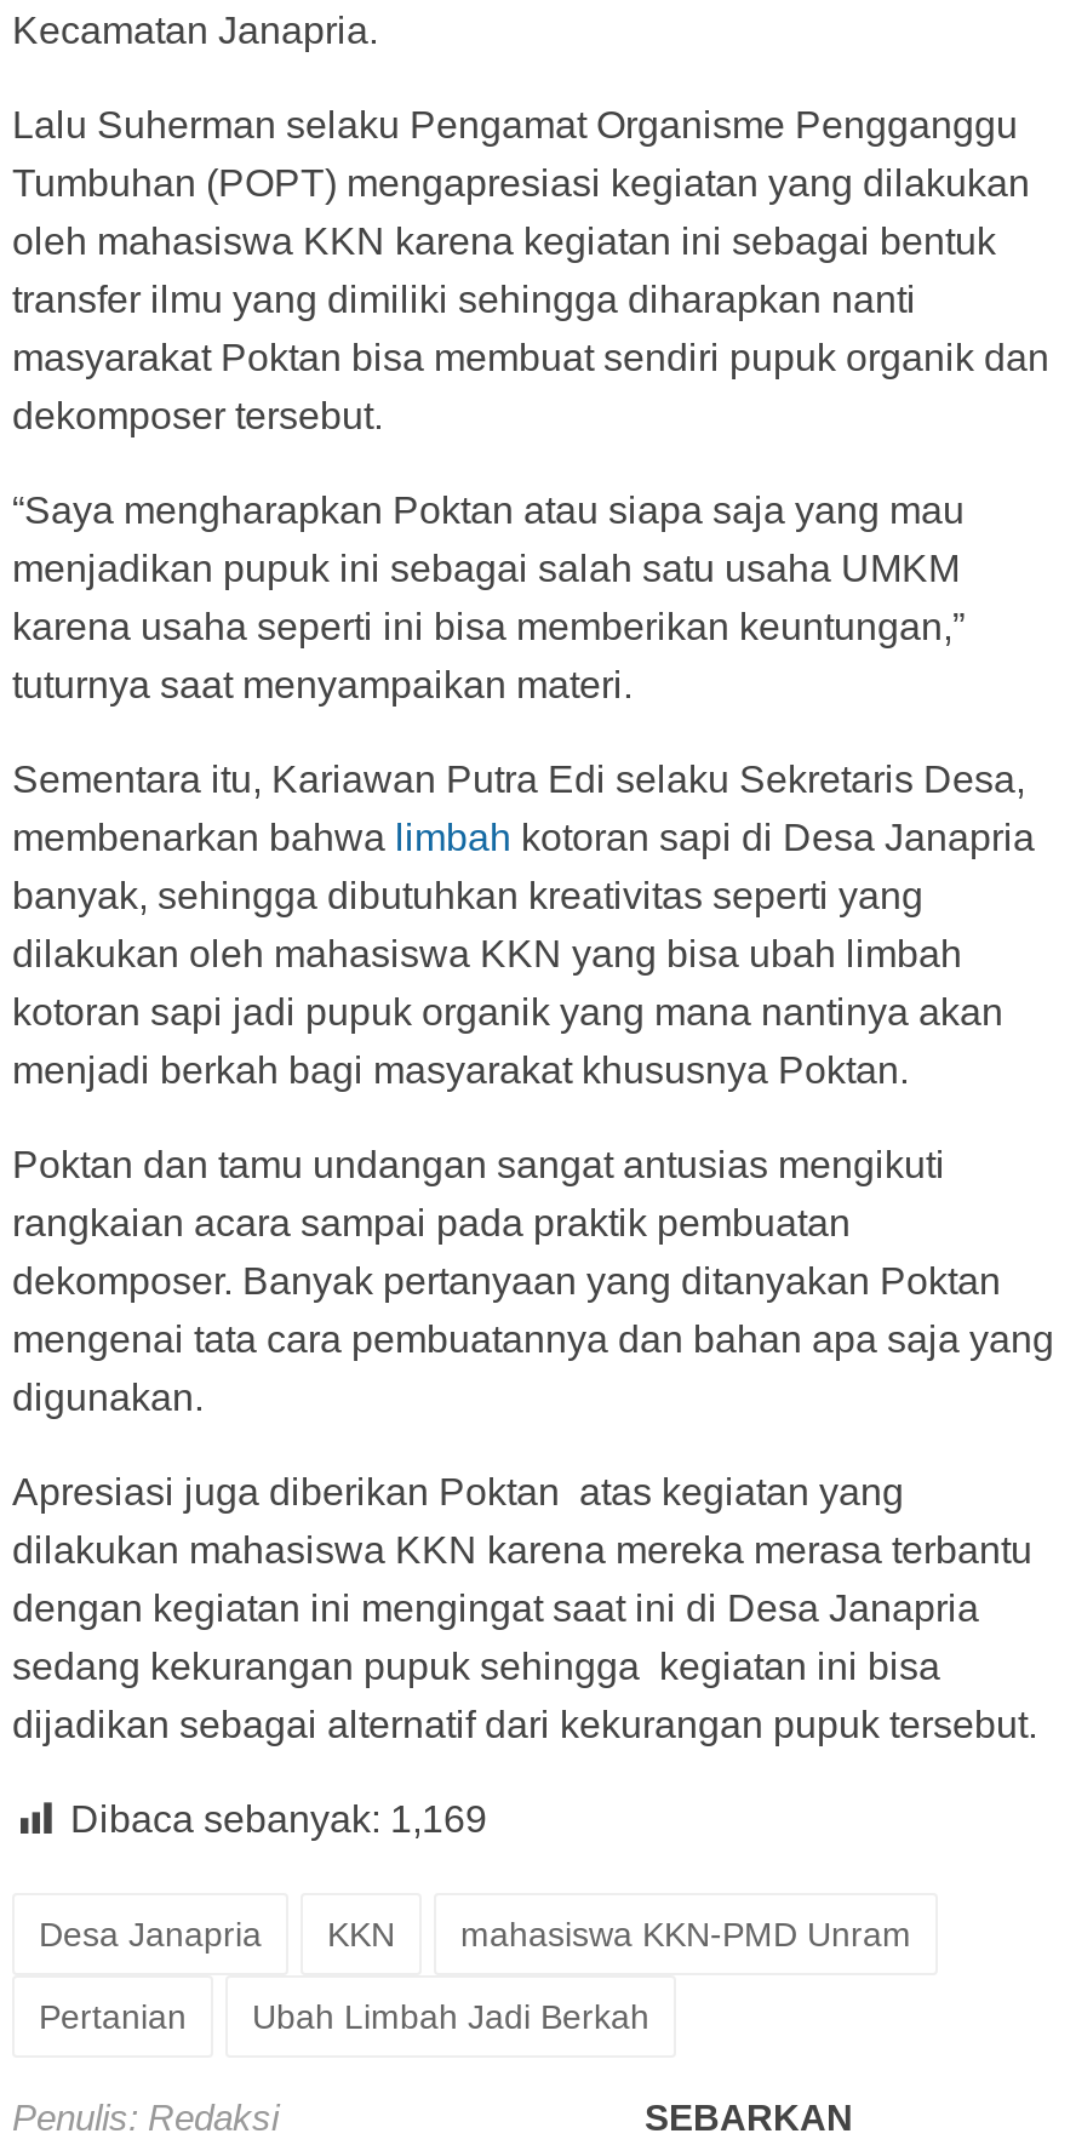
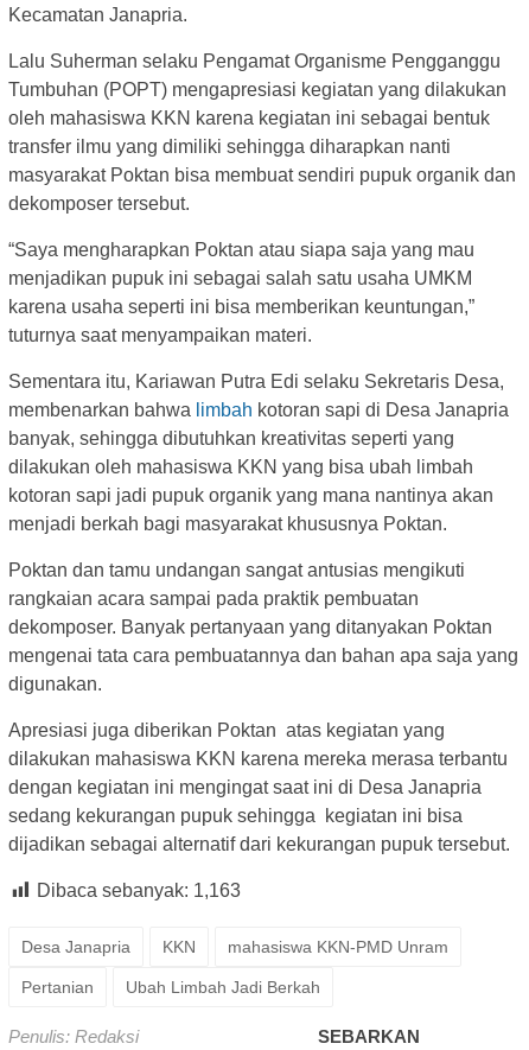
- Dibaca sebanyak: 1,169
+ Dibaca sebanyak: 1,163
